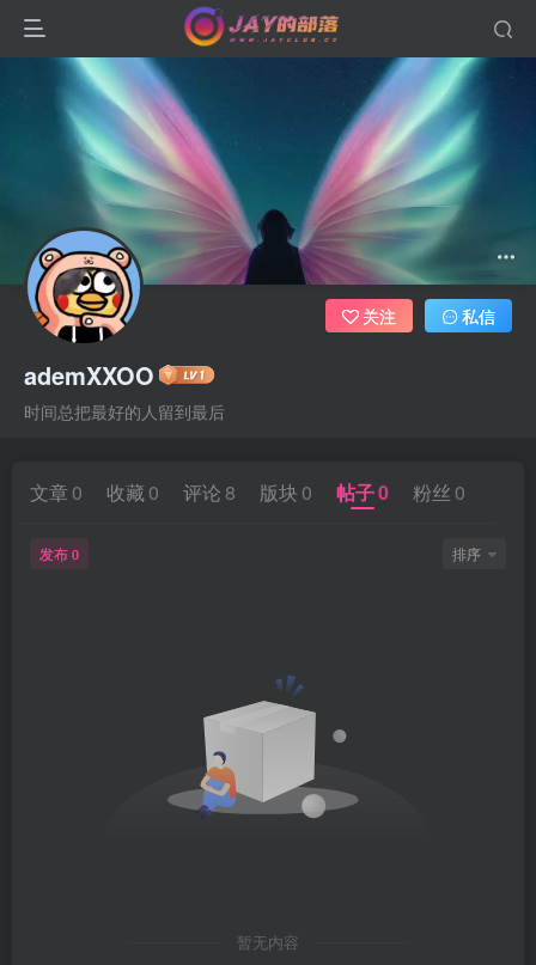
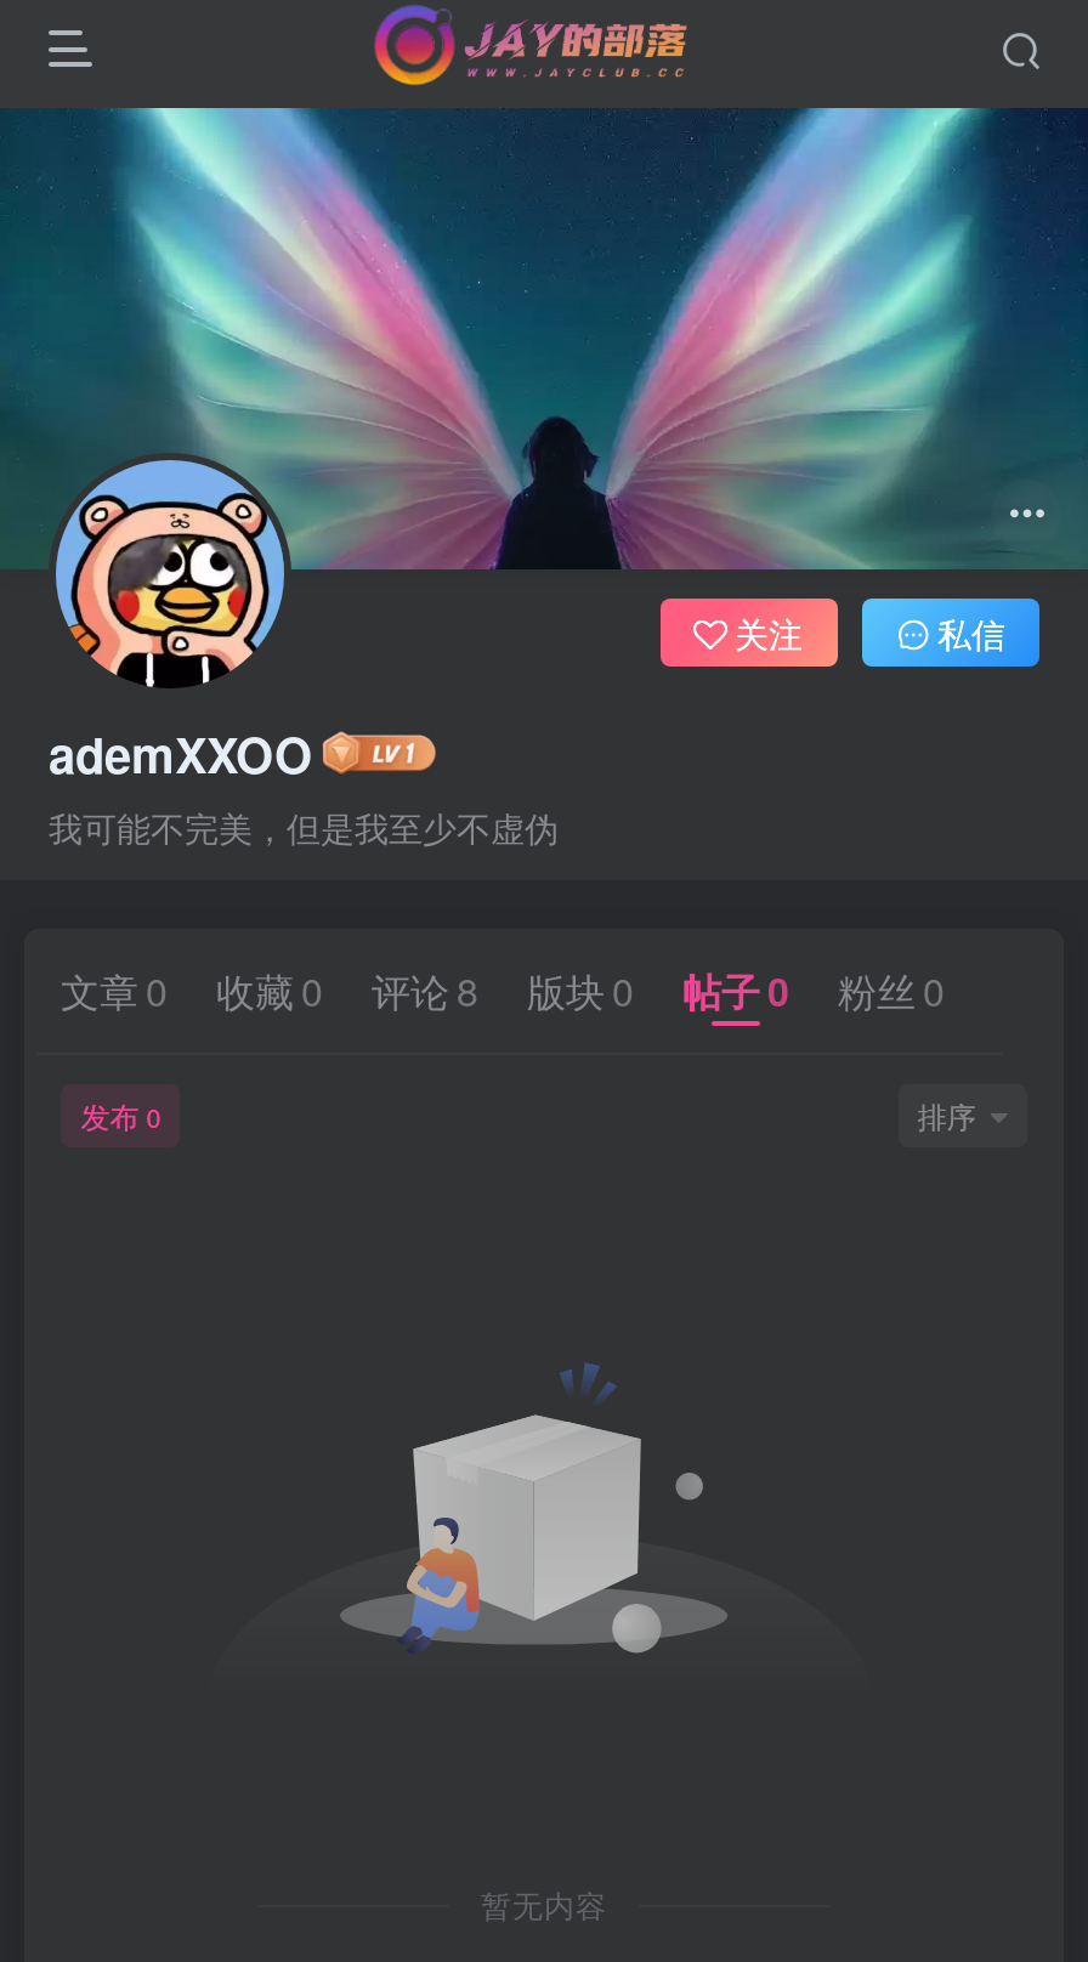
- 时间总把最好的人留到最后
+ 我可能不完美，但是我至少不虚伪
